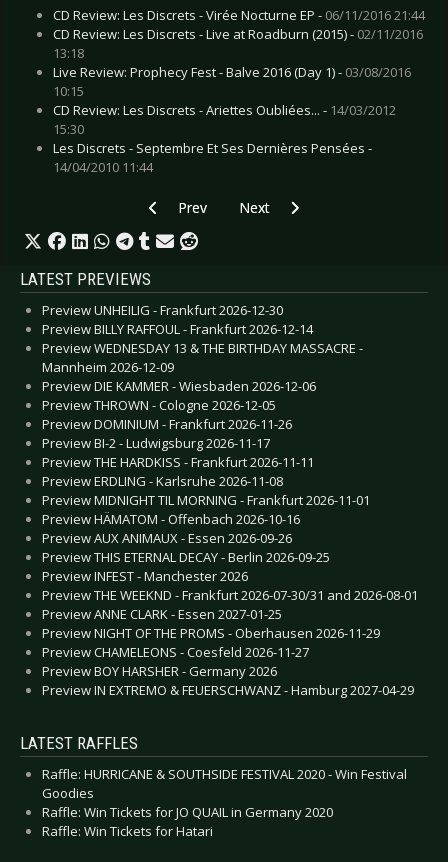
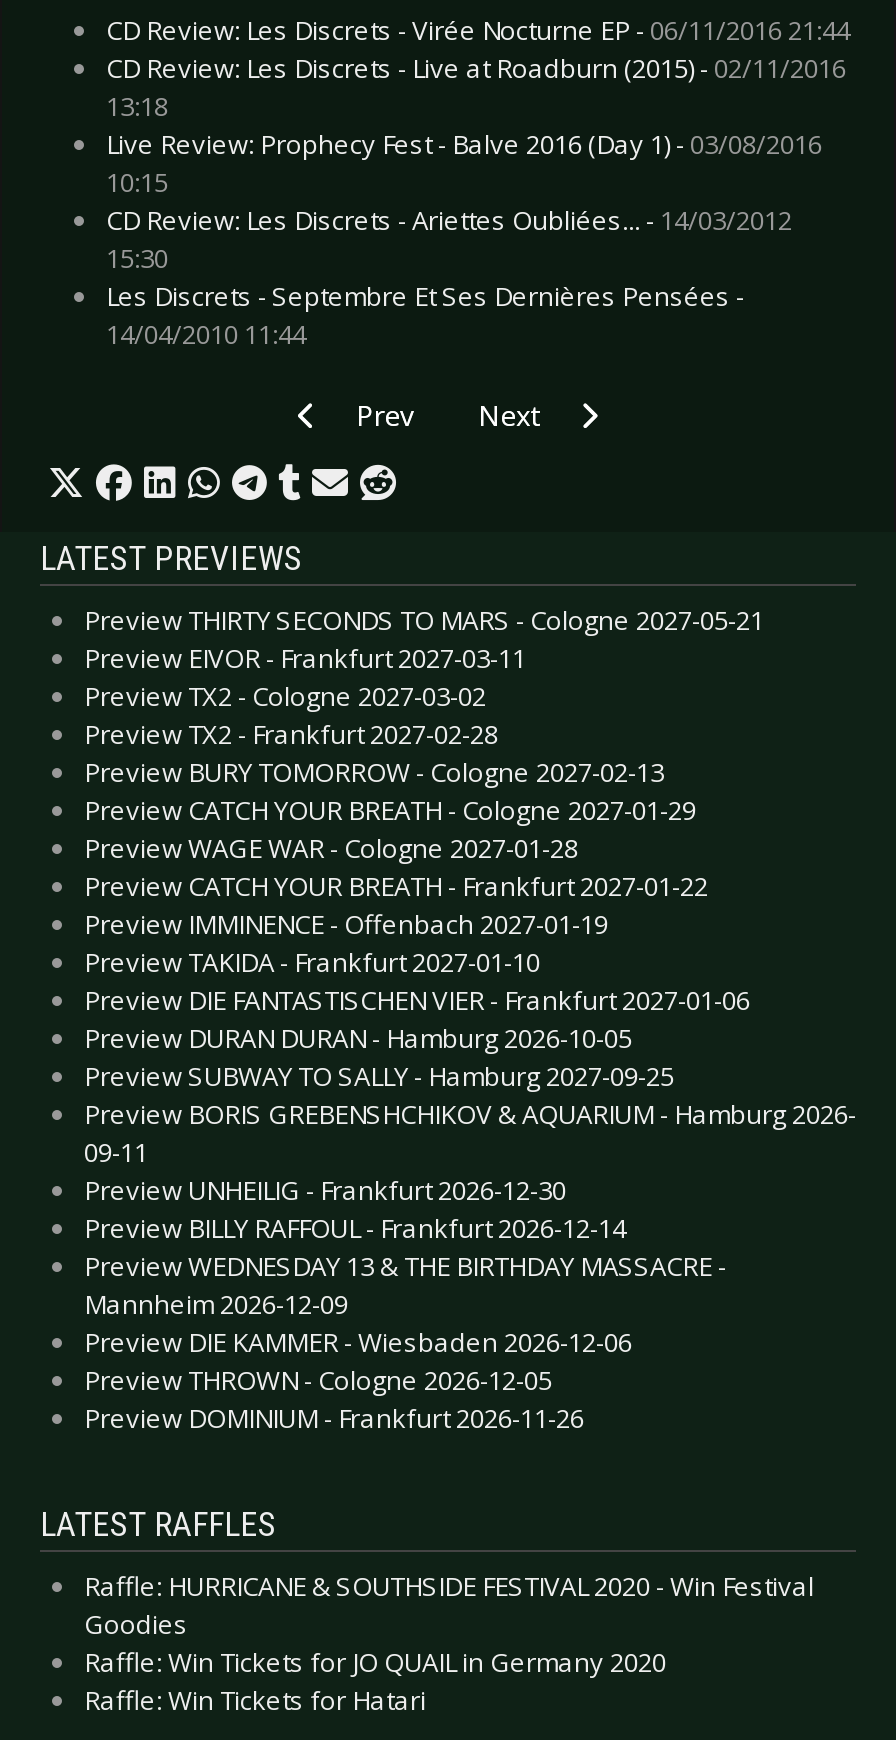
+ Preview THIRTY SECONDS TO MARS - Cologne 2027-05-21
+ Preview EIVOR - Frankfurt 2027-03-11
+ Preview TX2 - Cologne 2027-03-02
+ Preview TX2 - Frankfurt 2027-02-28
+ Preview BURY TOMORROW - Cologne 2027-02-13
+ Preview CATCH YOUR BREATH - Cologne 2027-01-29
+ Preview WAGE WAR - Cologne 2027-01-28
+ Preview CATCH YOUR BREATH - Frankfurt 2027-01-22
+ Preview IMMINENCE - Offenbach 2027-01-19
+ Preview TAKIDA - Frankfurt 2027-01-10
+ Preview DIE FANTASTISCHEN VIER - Frankfurt 2027-01-06
+ Preview DURAN DURAN - Hamburg 2026-10-05
+ Preview SUBWAY TO SALLY - Hamburg 2027-09-25
+ Preview BORIS GREBENSHCHIKOV & AQUARIUM - Hamburg 2026-
+ 09-11

moved down: Preview UNHEILIG - Frankfurt 2026-12-30 | Preview BILLY RAFFOUL - Frankfurt 2026-12-14 | Preview WEDNESDAY 13 & THE BIRTHDAY MASSACRE - | Mannheim 2026-12-09 | Preview DIE KAMMER - Wiesbaden 2026-12-06 | Preview THROWN - Cologne 2026-12-05 | Preview DOMINIUM - Frankfurt 2026-11-26

- Preview BI-2 - Ludwigsburg 2026-11-17
- Preview THE HARDKISS - Frankfurt 2026-11-11
- Preview ERDLING - Karlsruhe 2026-11-08
- Preview MIDNIGHT TIL MORNING - Frankfurt 2026-11-01
- Preview HÄMATOM - Offenbach 2026-10-16
- Preview AUX ANIMAUX - Essen 2026-09-26
- Preview THIS ETERNAL DECAY - Berlin 2026-09-25
- Preview INFEST - Manchester 2026
- Preview THE WEEKND - Frankfurt 2026-07-30/31 and 2026-08-01
- Preview ANNE CLARK - Essen 2027-01-25
- Preview NIGHT OF THE PROMS - Oberhausen 2026-11-29
- Preview CHAMELEONS - Coesfeld 2026-11-27
- Preview BOY HARSHER - Germany 2026
- Preview IN EXTREMO & FEUERSCHWANZ - Hamburg 2027-04-29
